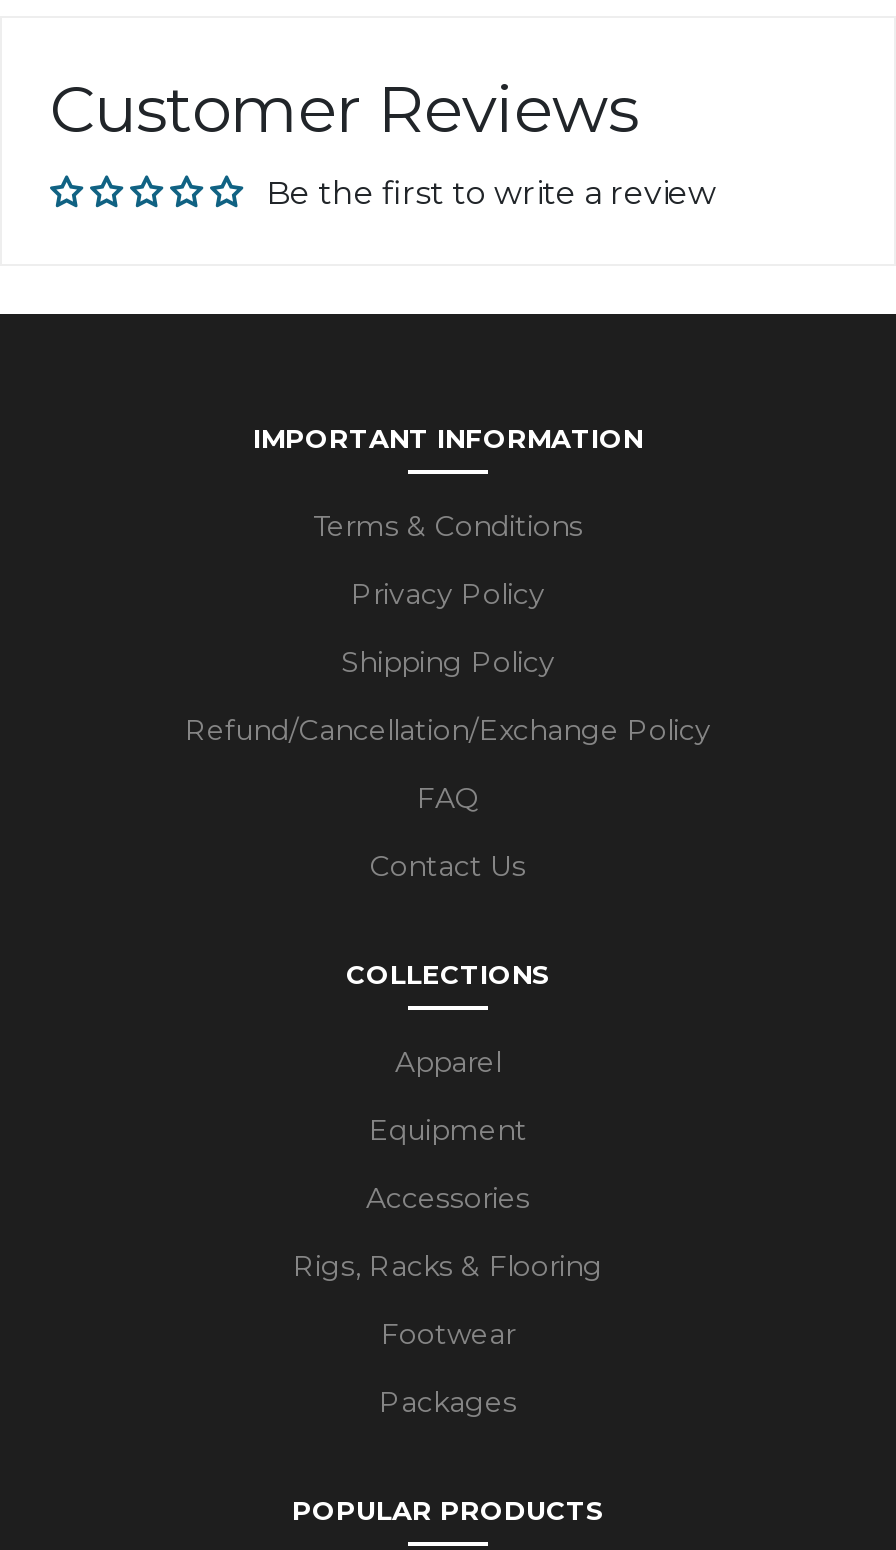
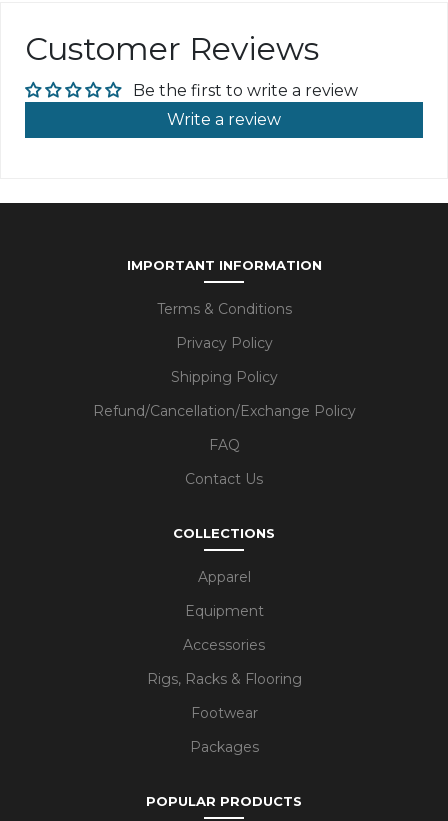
+ Write a review
